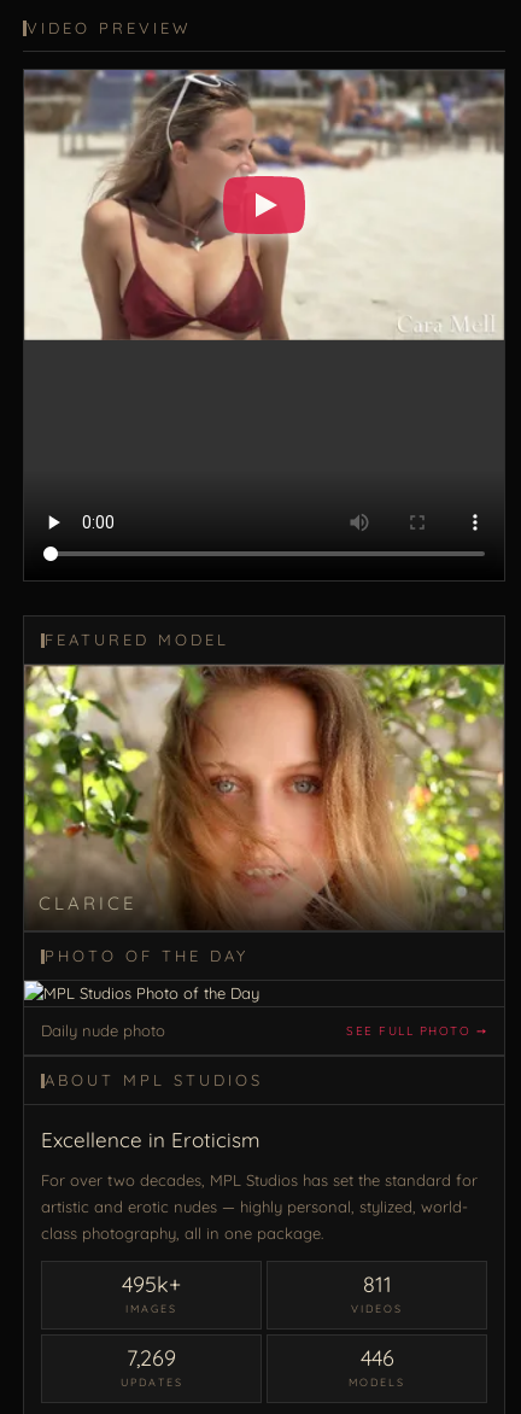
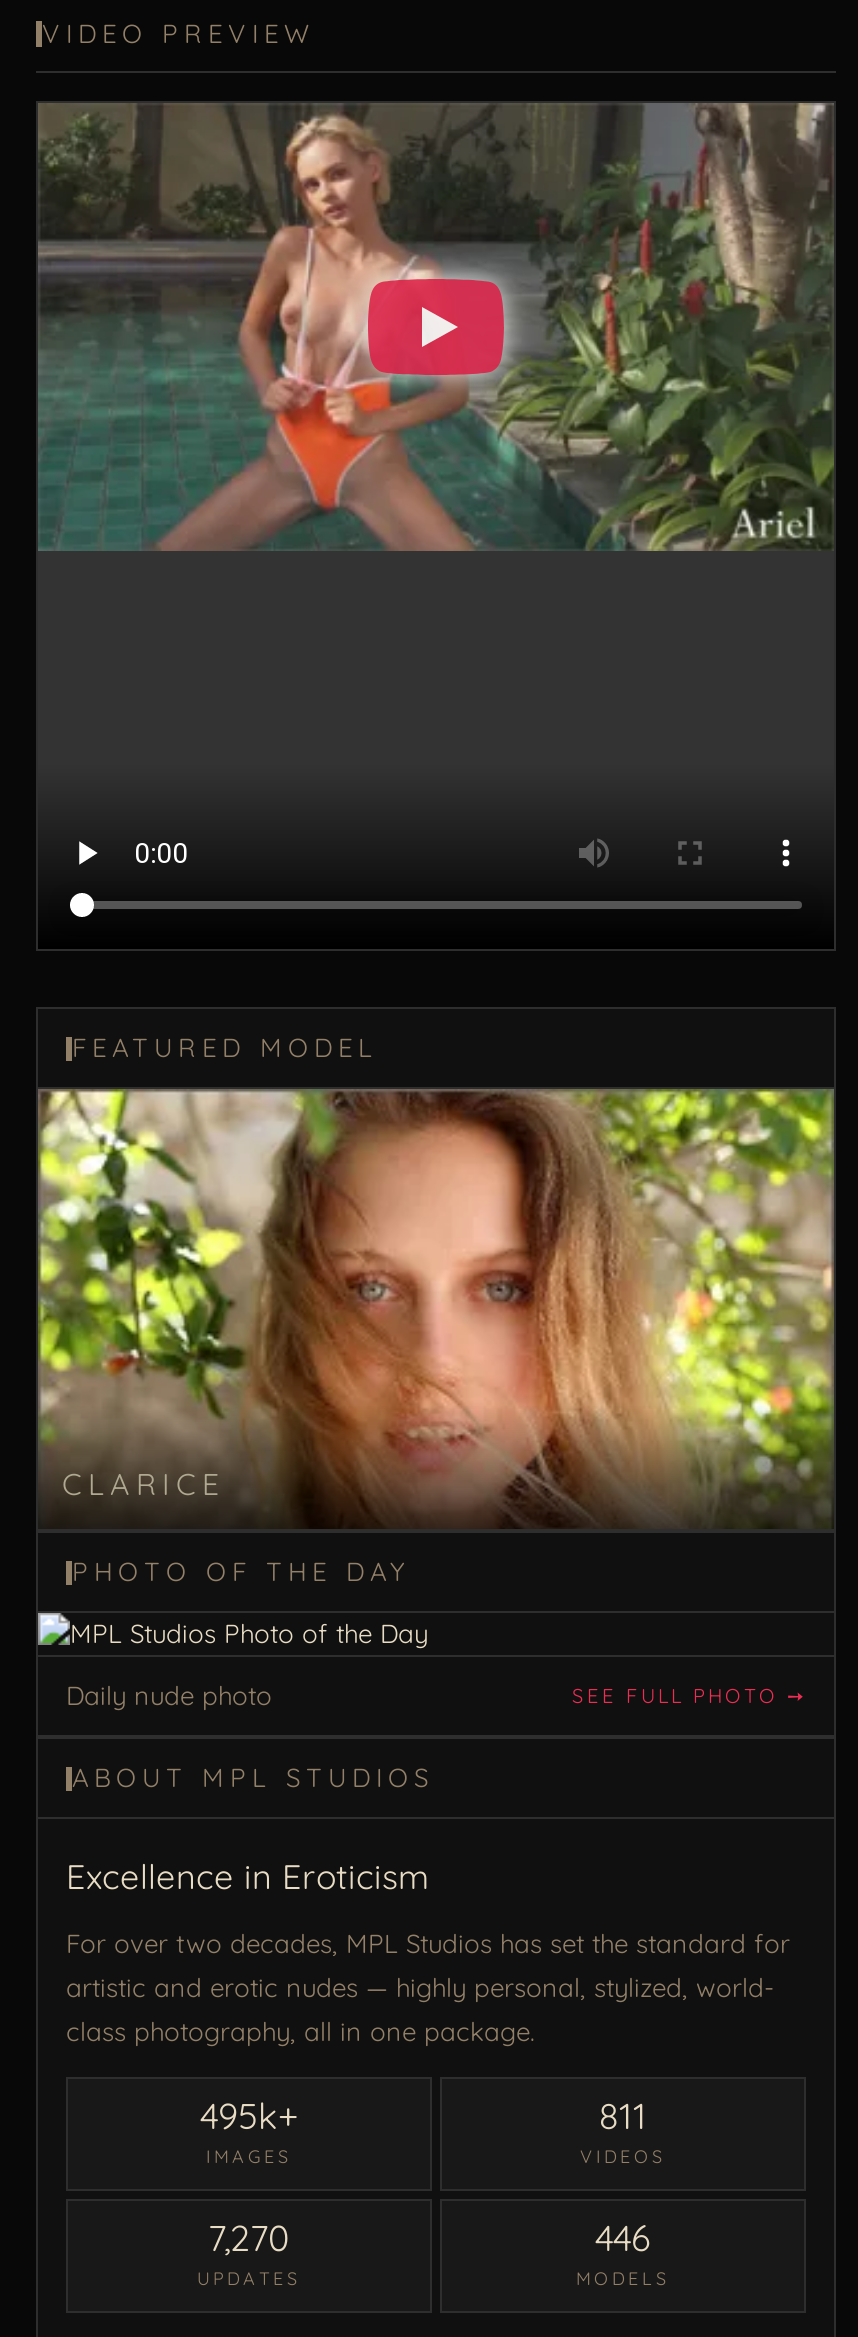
- [image]
+ [image]

- 7,269
+ 7,270
